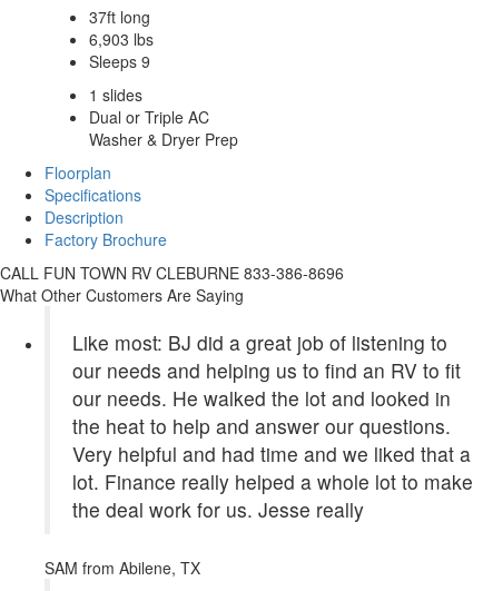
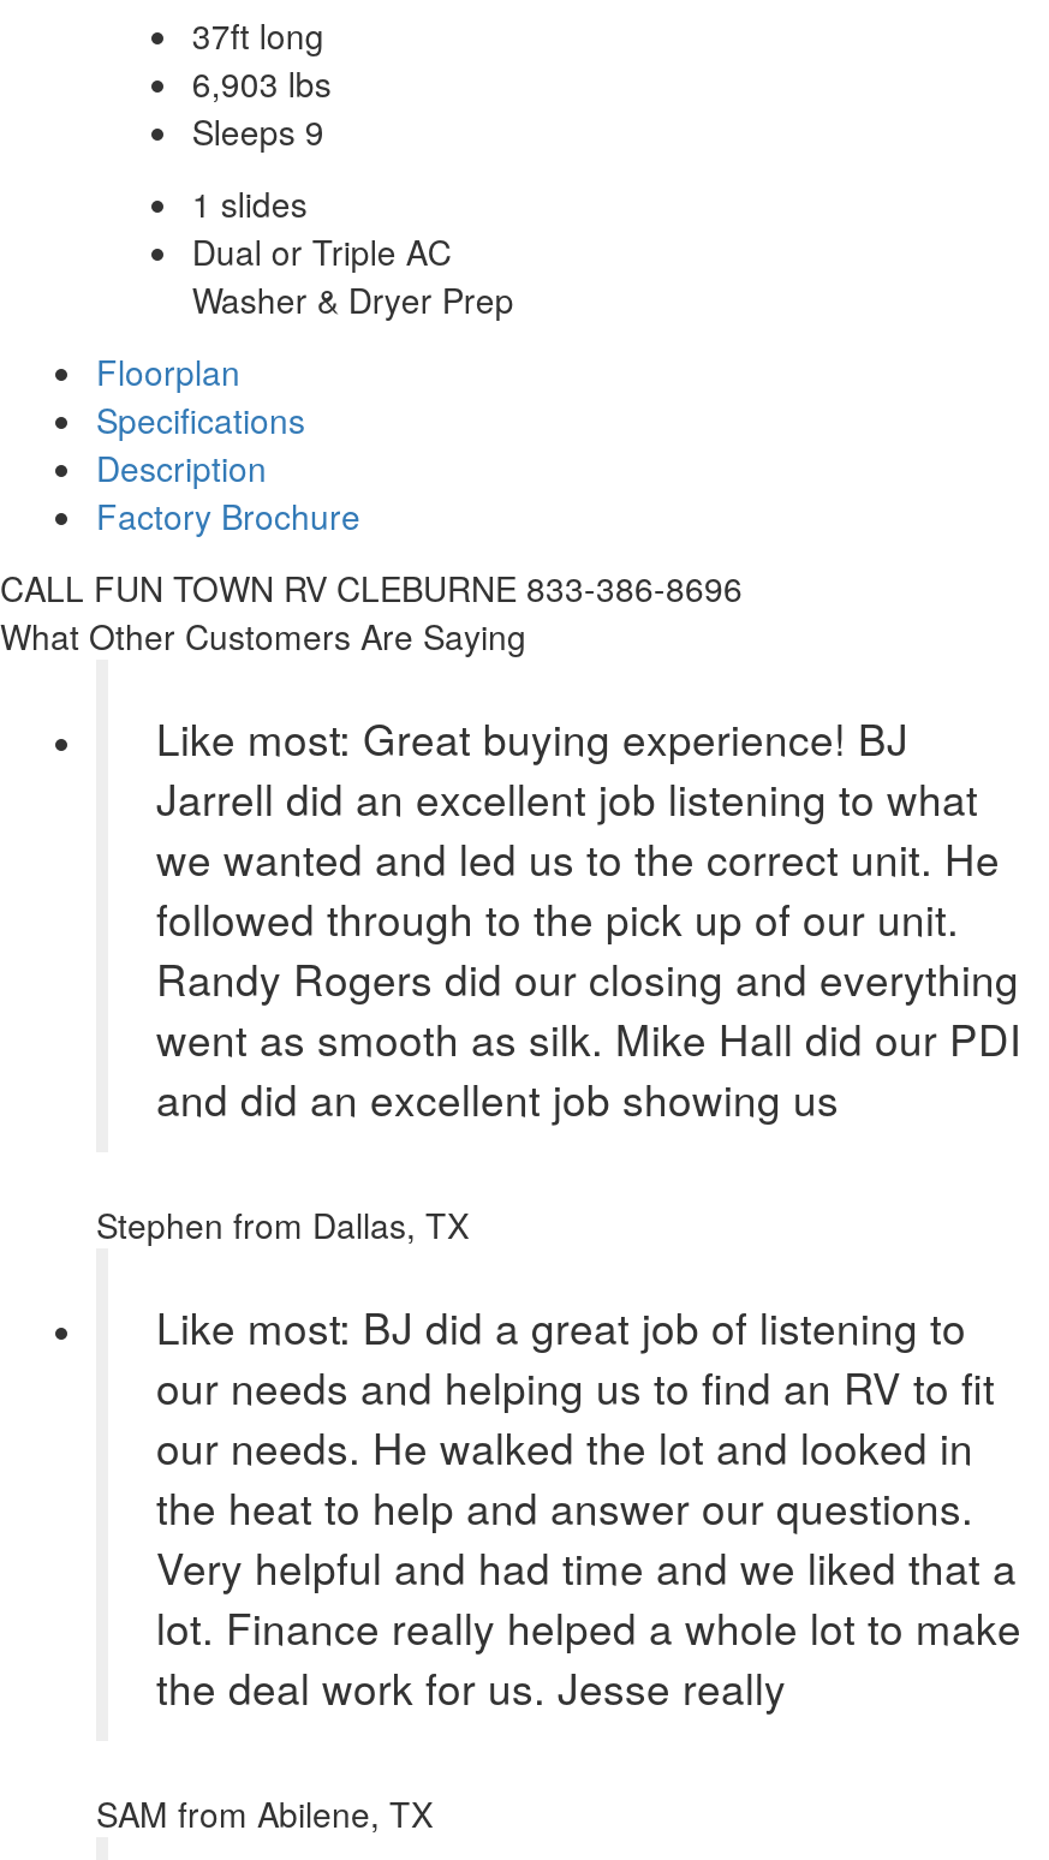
+ Like most: Great buying experience! BJ
+ Jarrell did an excellent job listening to what
+ we wanted and led us to the correct unit. He
+ followed through to the pick up of our unit.
+ Randy Rogers did our closing and everything
+ went as smooth as silk. Mike Hall did our PDI
+ and did an excellent job showing us
+ Stephen from Dallas, TX
